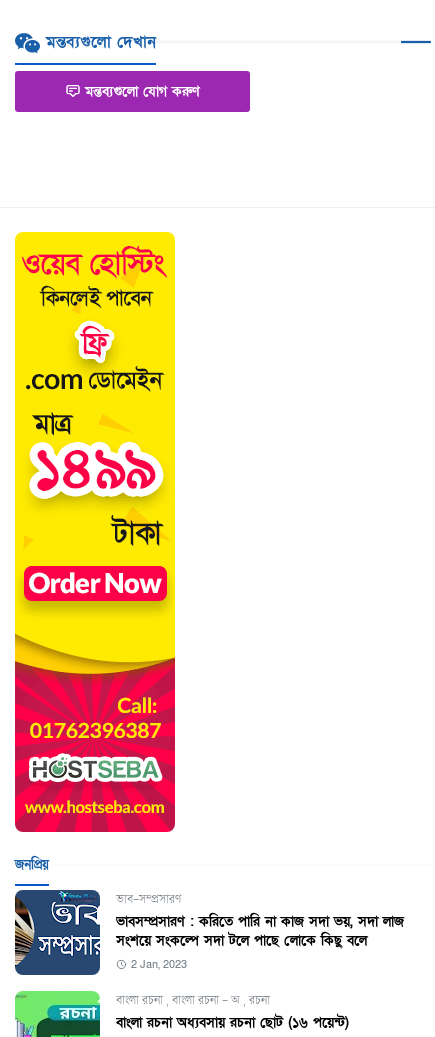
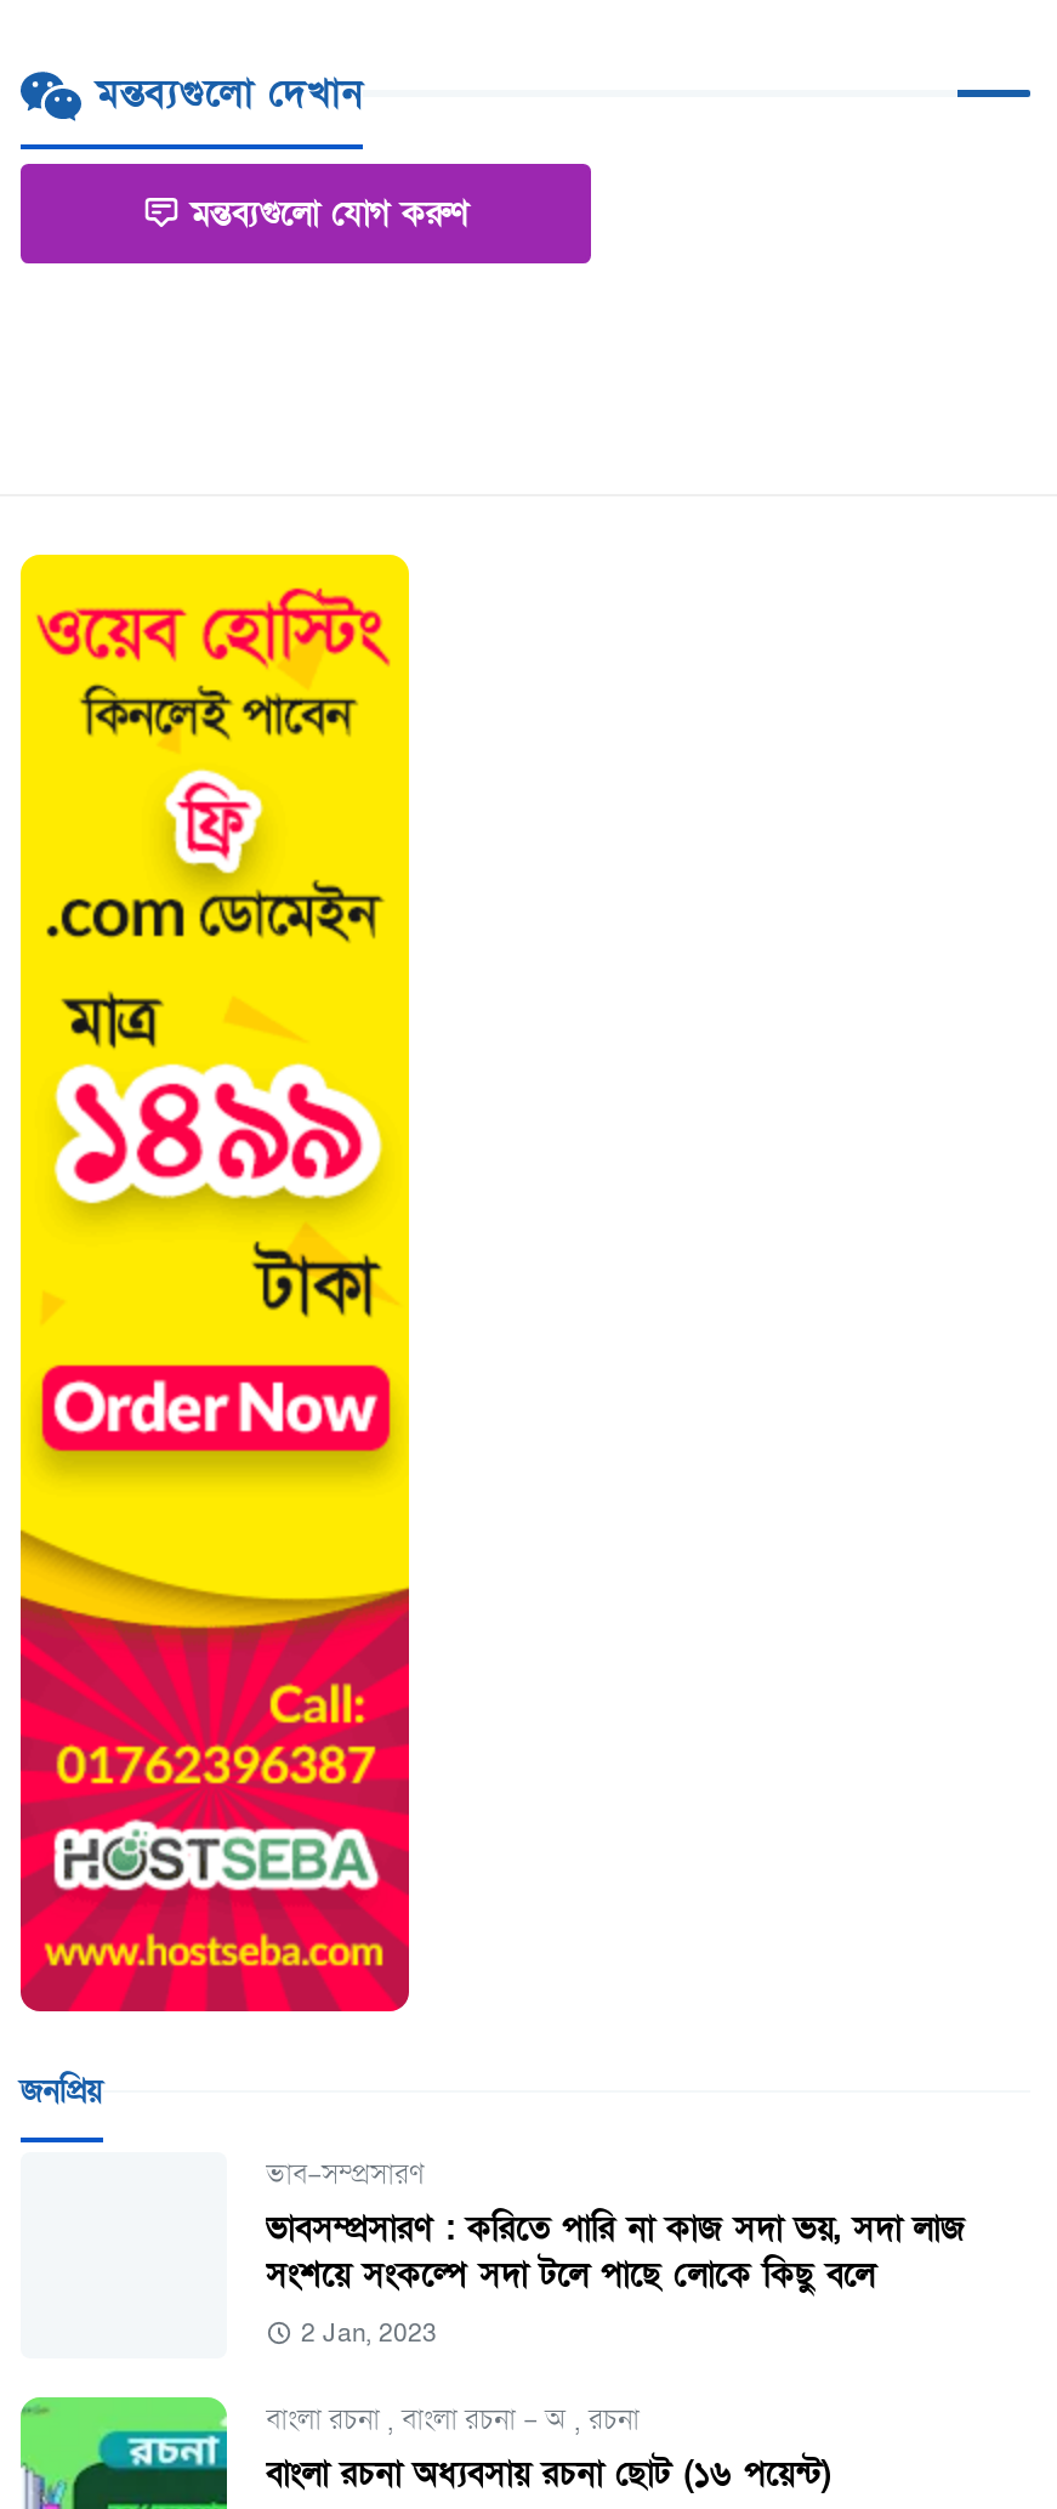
- [image]
